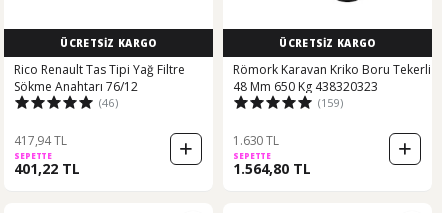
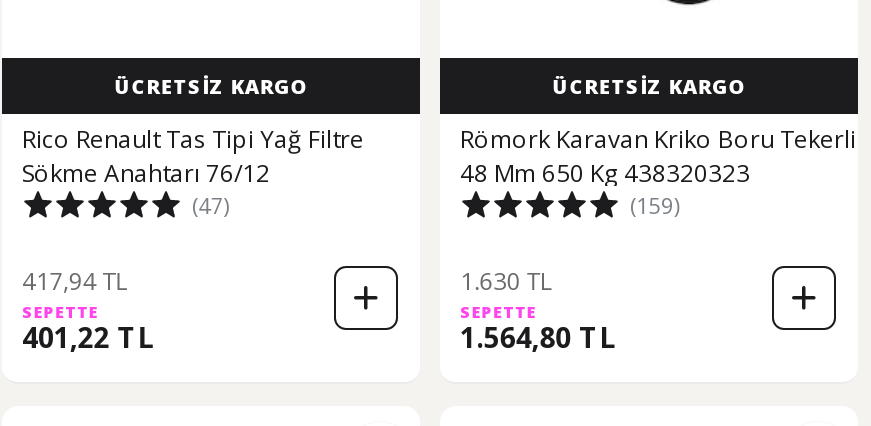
- (46)
+ (47)
